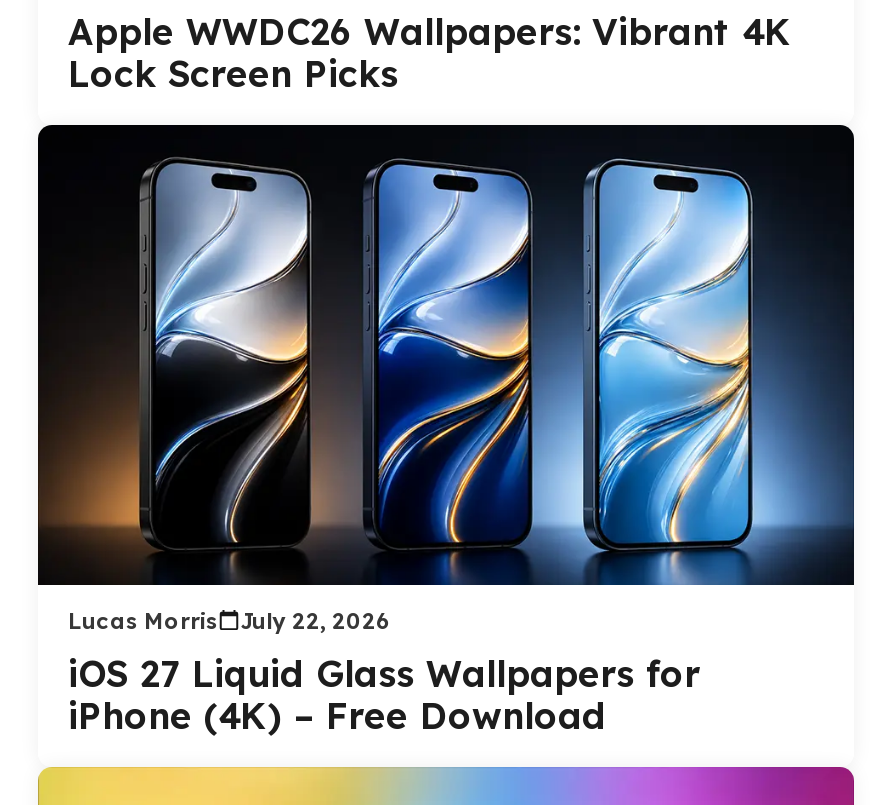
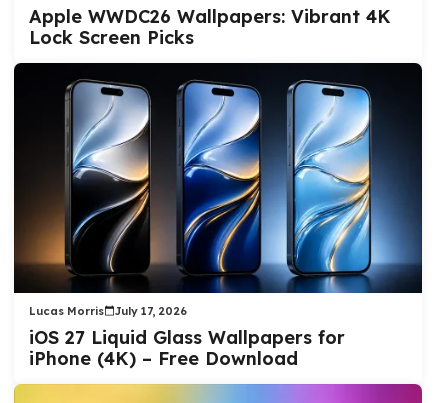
- Lucas Morris July 22, 2026
+ Lucas Morris July 17, 2026
